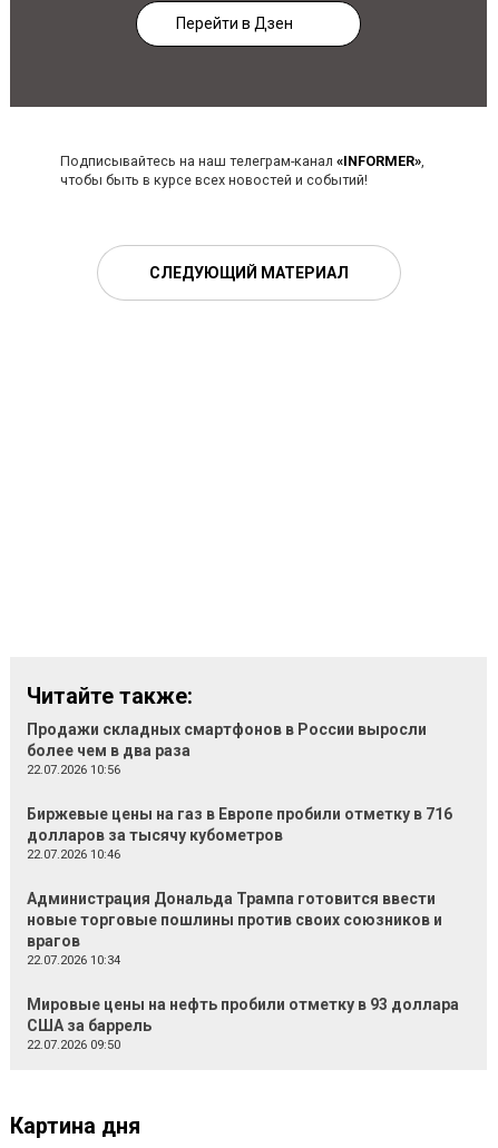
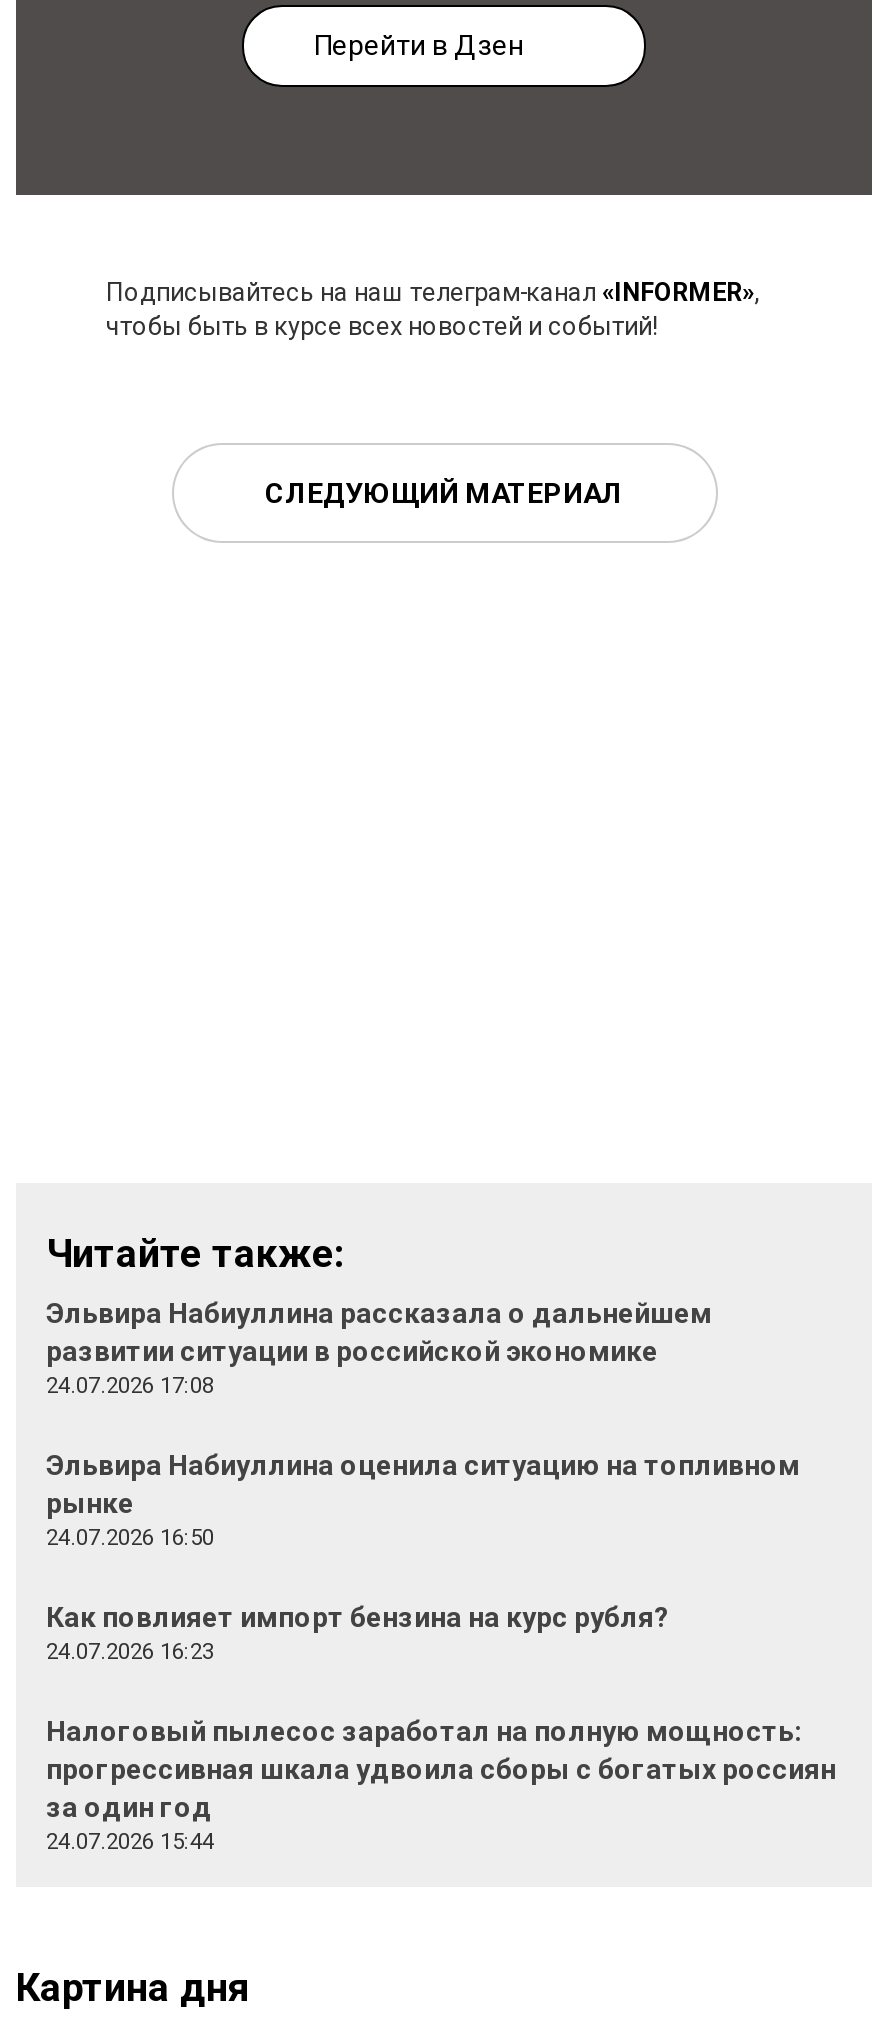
- Продажи складных смартфонов в России выросли
- более чем в два раза
- 22.07.2026 10:56
+ Эльвира Набиуллина рассказала о дальнейшем
+ развитии ситуации в российской экономике
+ 24.07.2026 17:08

- Биржевые цены на газ в Европе пробили отметку в 716
- долларов за тысячу кубометров
- 22.07.2026 10:46
+ Эльвира Набиуллина оценила ситуацию на топливном
+ рынке
+ 24.07.2026 16:50

- Администрация Дональда Трампа готовится ввести
- новые торговые пошлины против своих союзников и
- врагов
- 22.07.2026 10:34
+ Как повлияет импорт бензина на курс рубля?
+ 24.07.2026 16:23

- Мировые цены на нефть пробили отметку в 93 доллара
- США за баррель
- 22.07.2026 09:50
+ Налоговый пылесос заработал на полную мощность:
+ прогрессивная шкала удвоила сборы с богатых россиян
+ за один год
+ 24.07.2026 15:44
